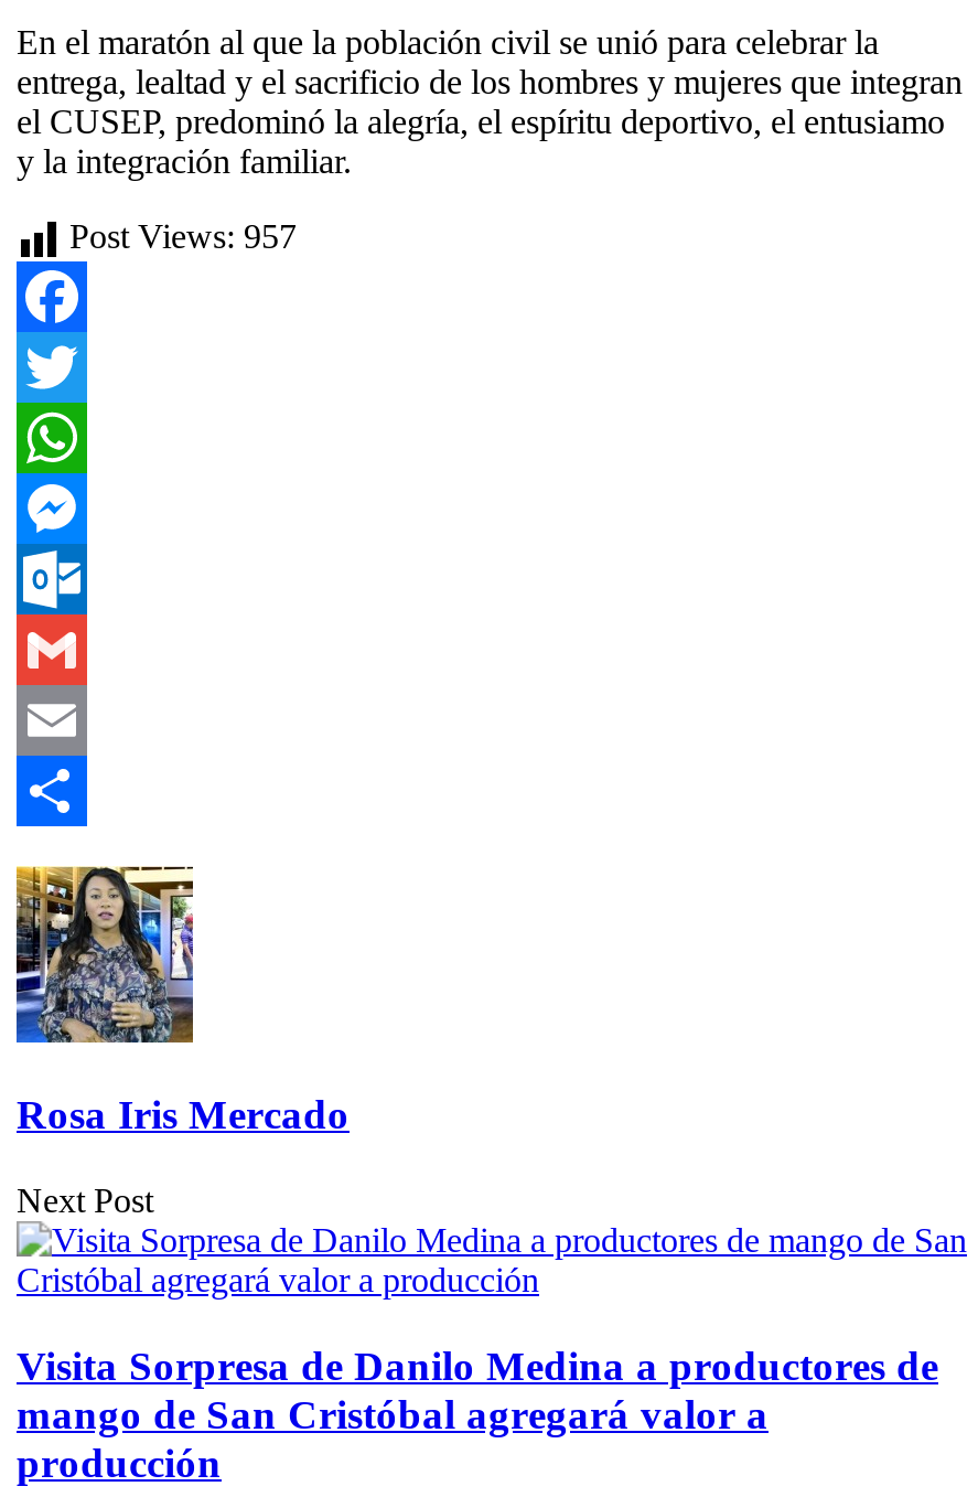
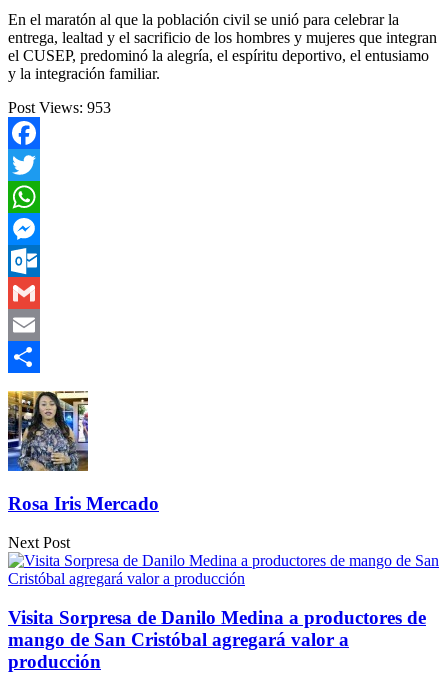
- Post Views: 957
+ Post Views: 953
